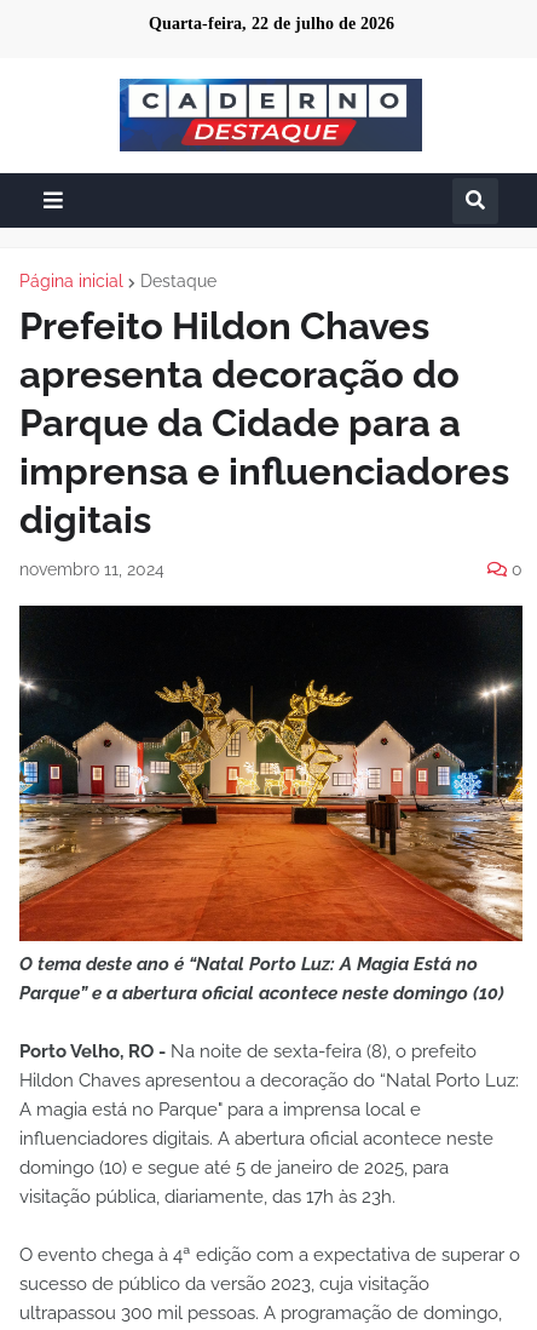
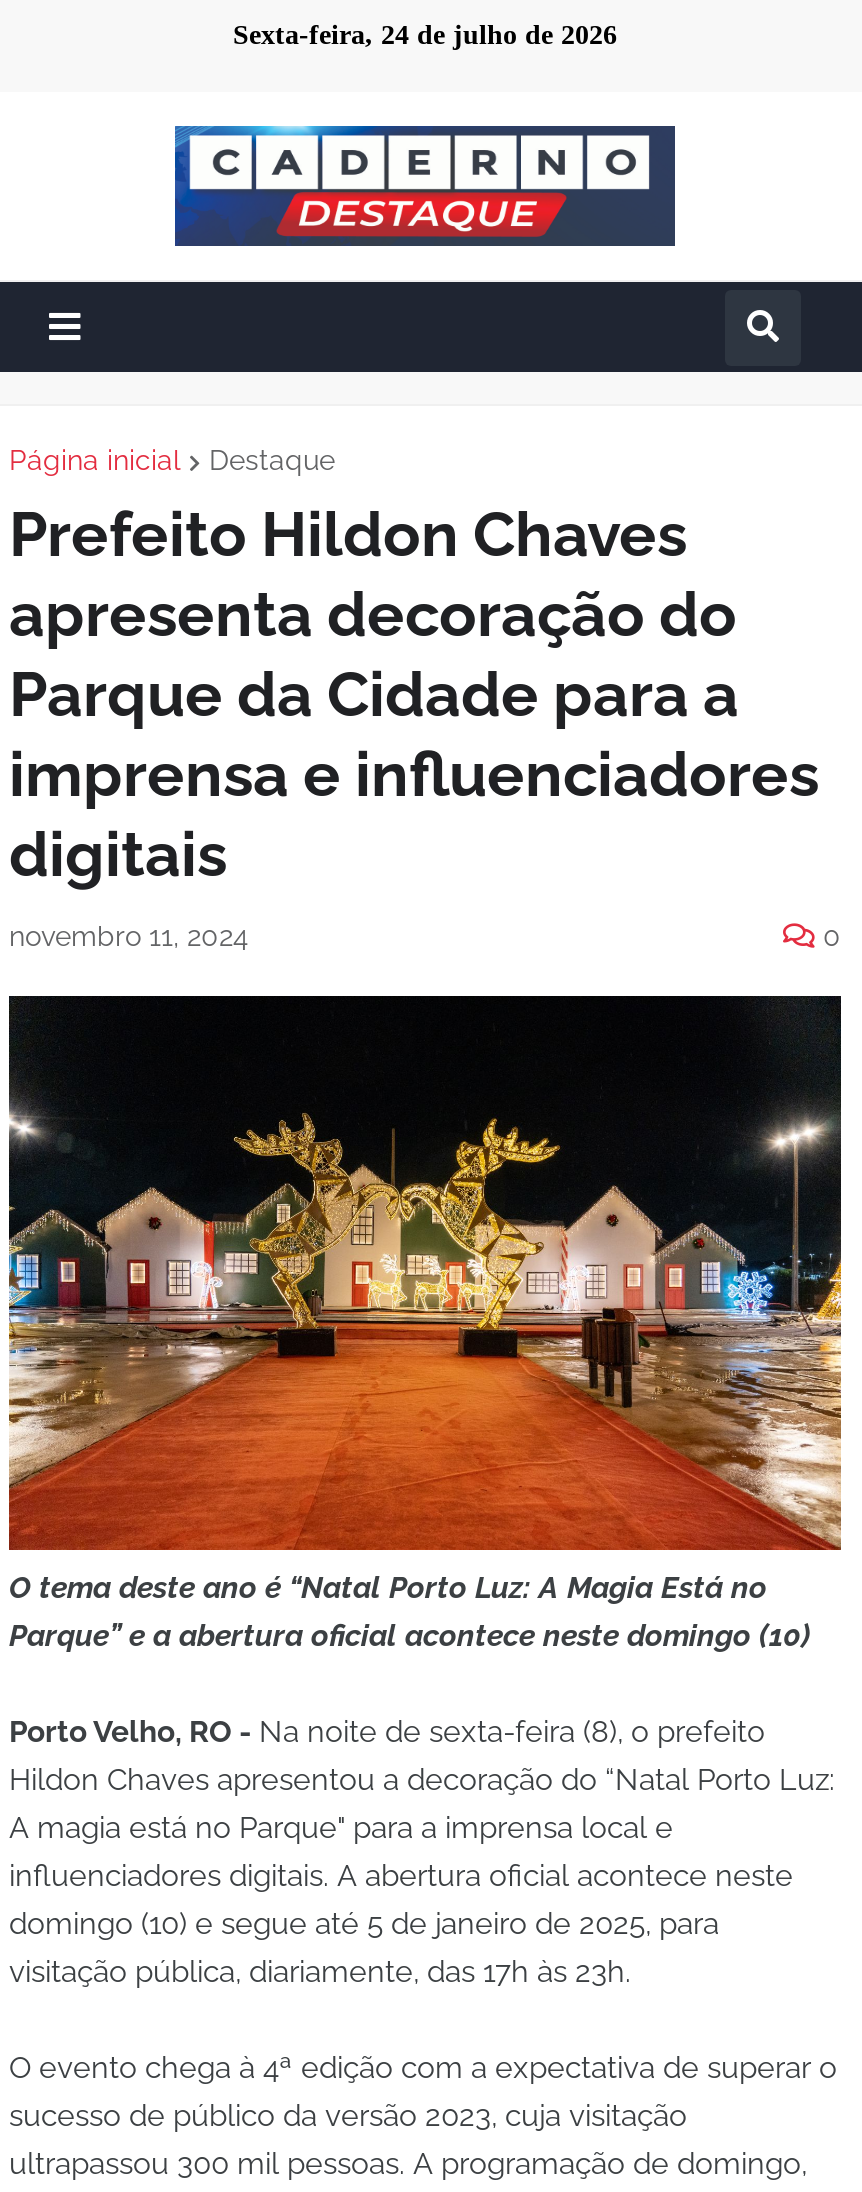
- Quarta-feira, 22 de julho de 2026
+ Sexta-feira, 24 de julho de 2026
